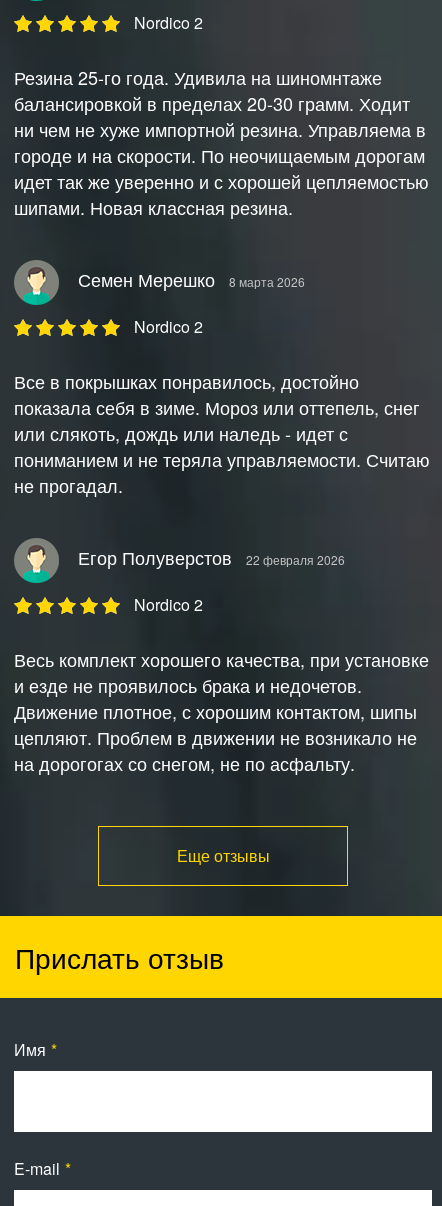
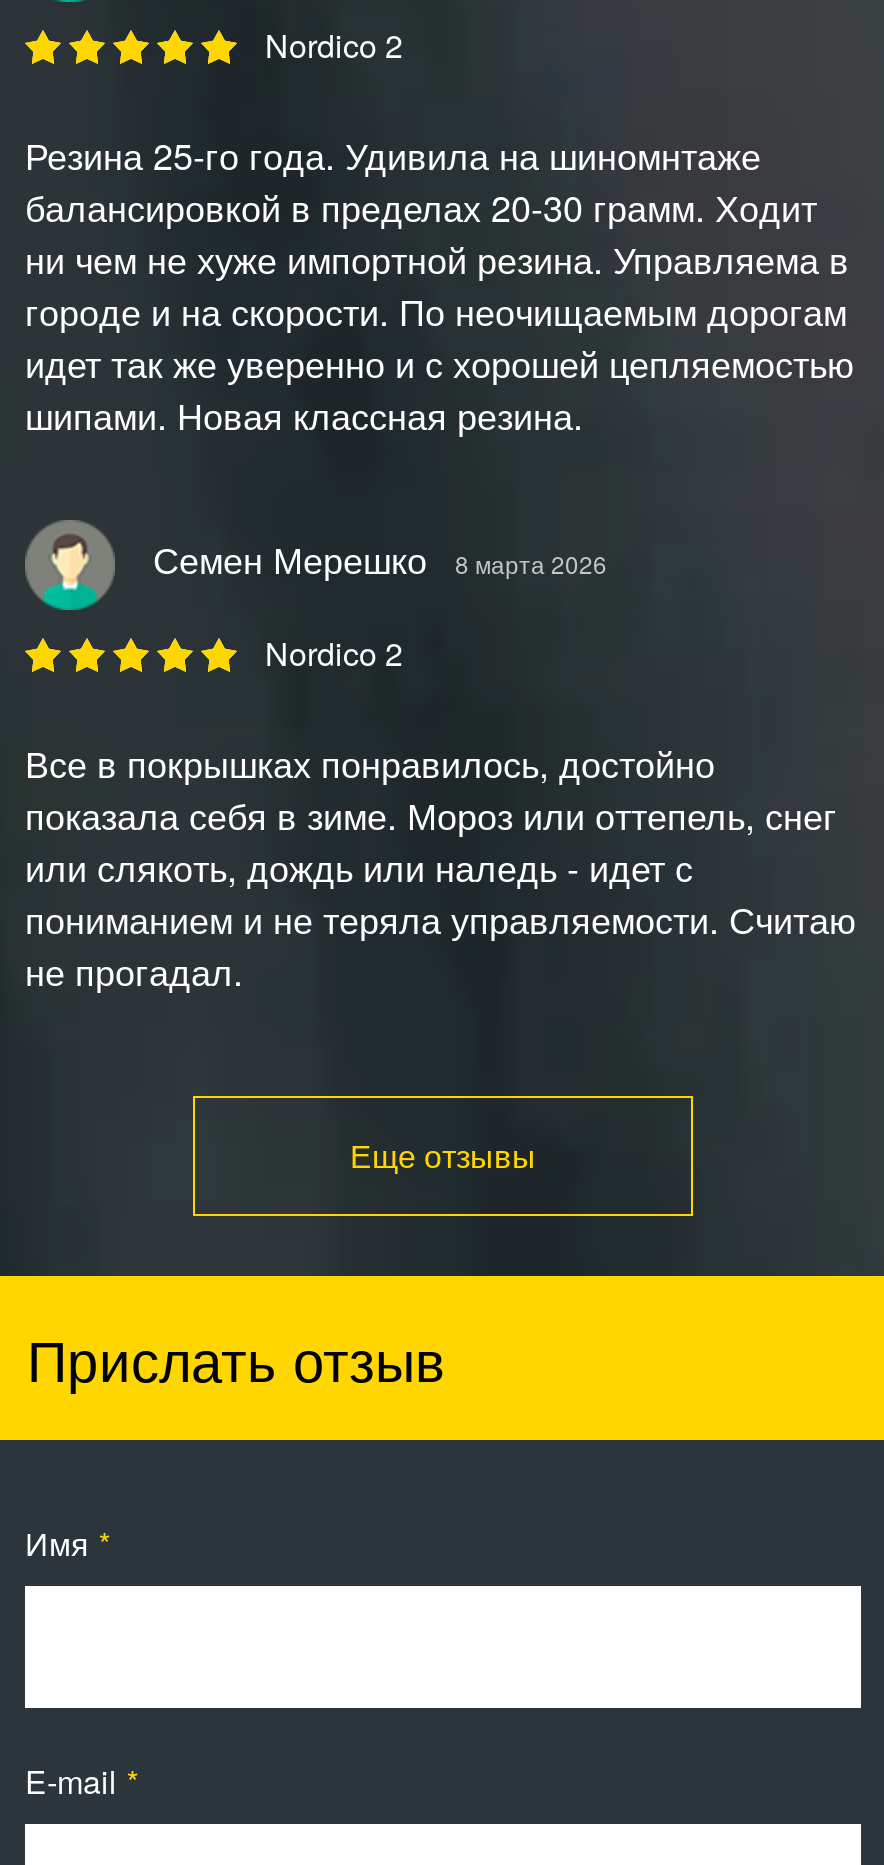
- Егор Полуверстов
- 22 февраля 2026
- Nordico 2
- Весь комплект хорошего качества, при установке
- и езде не проявилось брака и недочетов.
- Движение плотное, с хорошим контактом, шипы
- цепляют. Проблем в движении не возникало не
- на дорогогах со снегом, не по асфальту.
